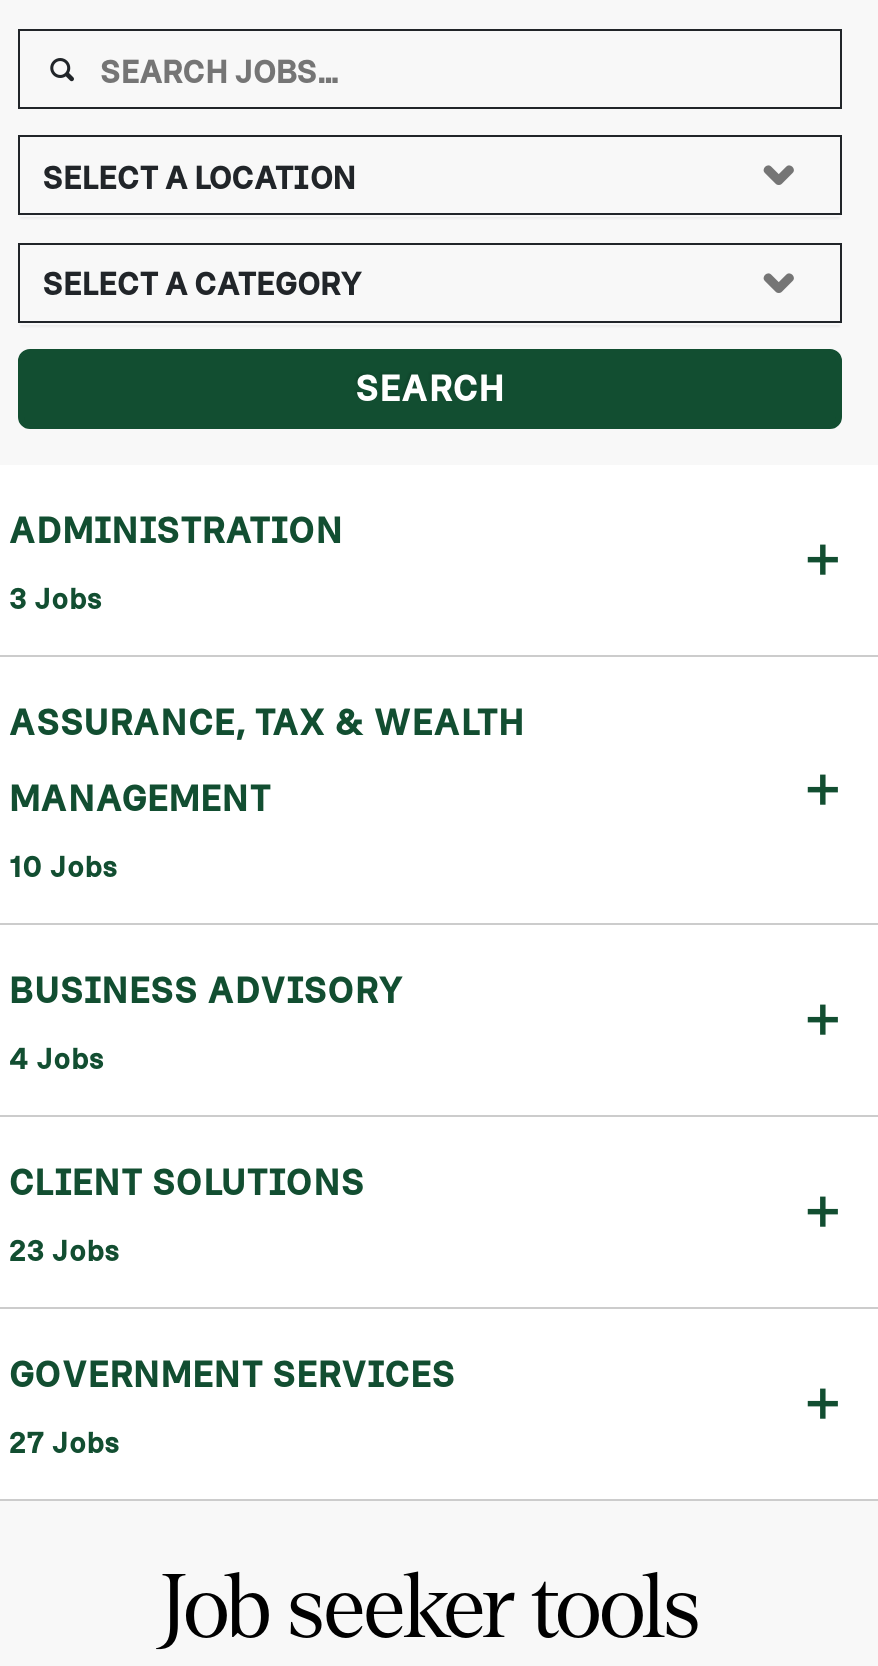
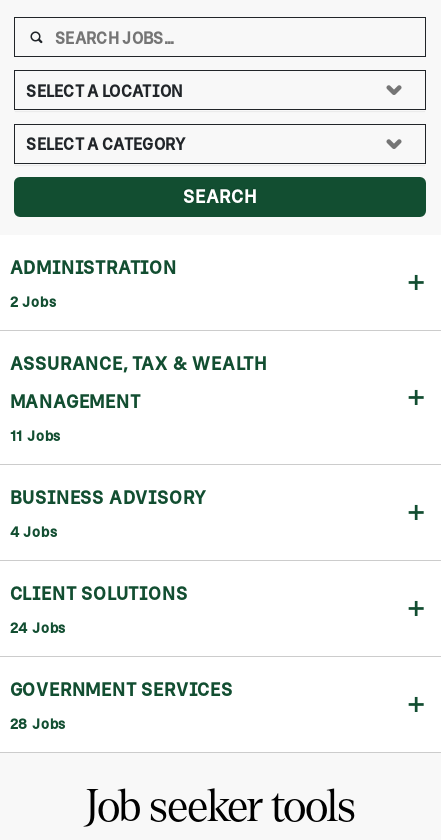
- 3 Jobs
+ 2 Jobs

- 10 Jobs
+ 11 Jobs

- 23 Jobs
+ 24 Jobs

- 27 Jobs
+ 28 Jobs
